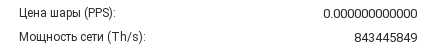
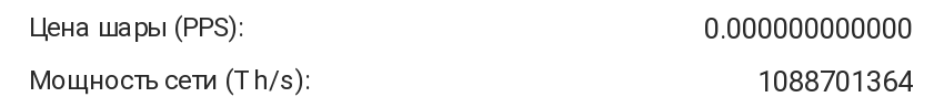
- 843445849
+ 1088701364
